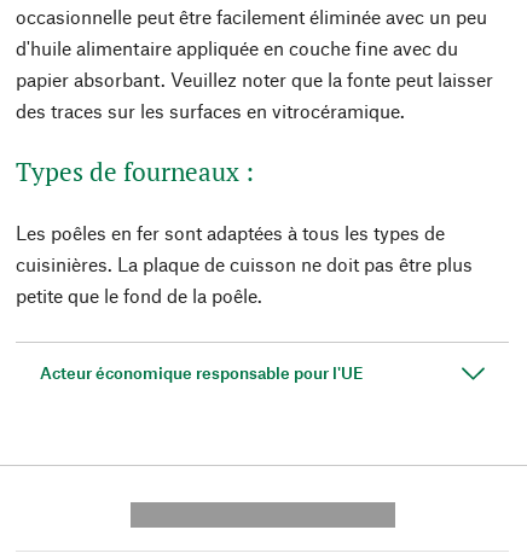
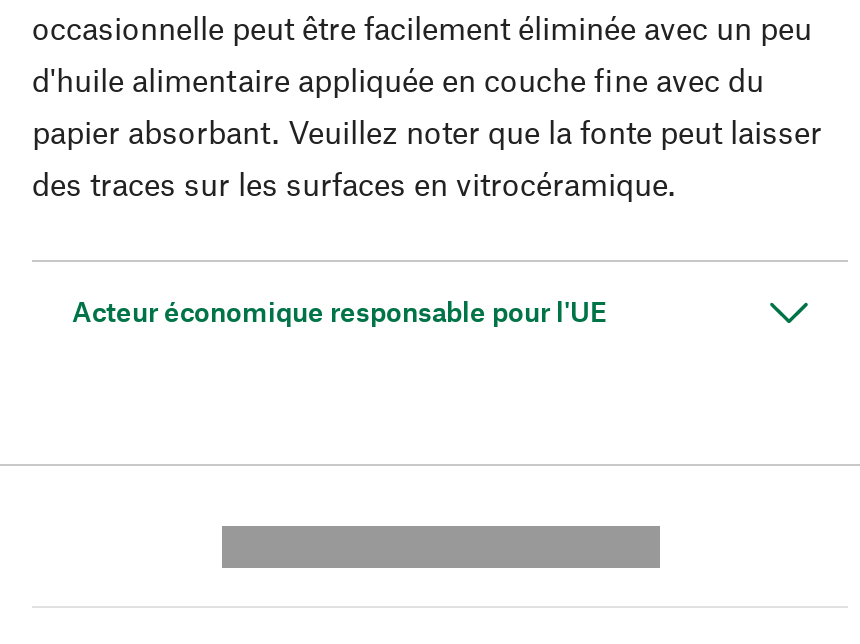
- Types de fourneaux :
- Les poêles en fer sont adaptées à tous les types de
- cuisinières. La plaque de cuisson ne doit pas être plus
- petite que le fond de la poêle.
